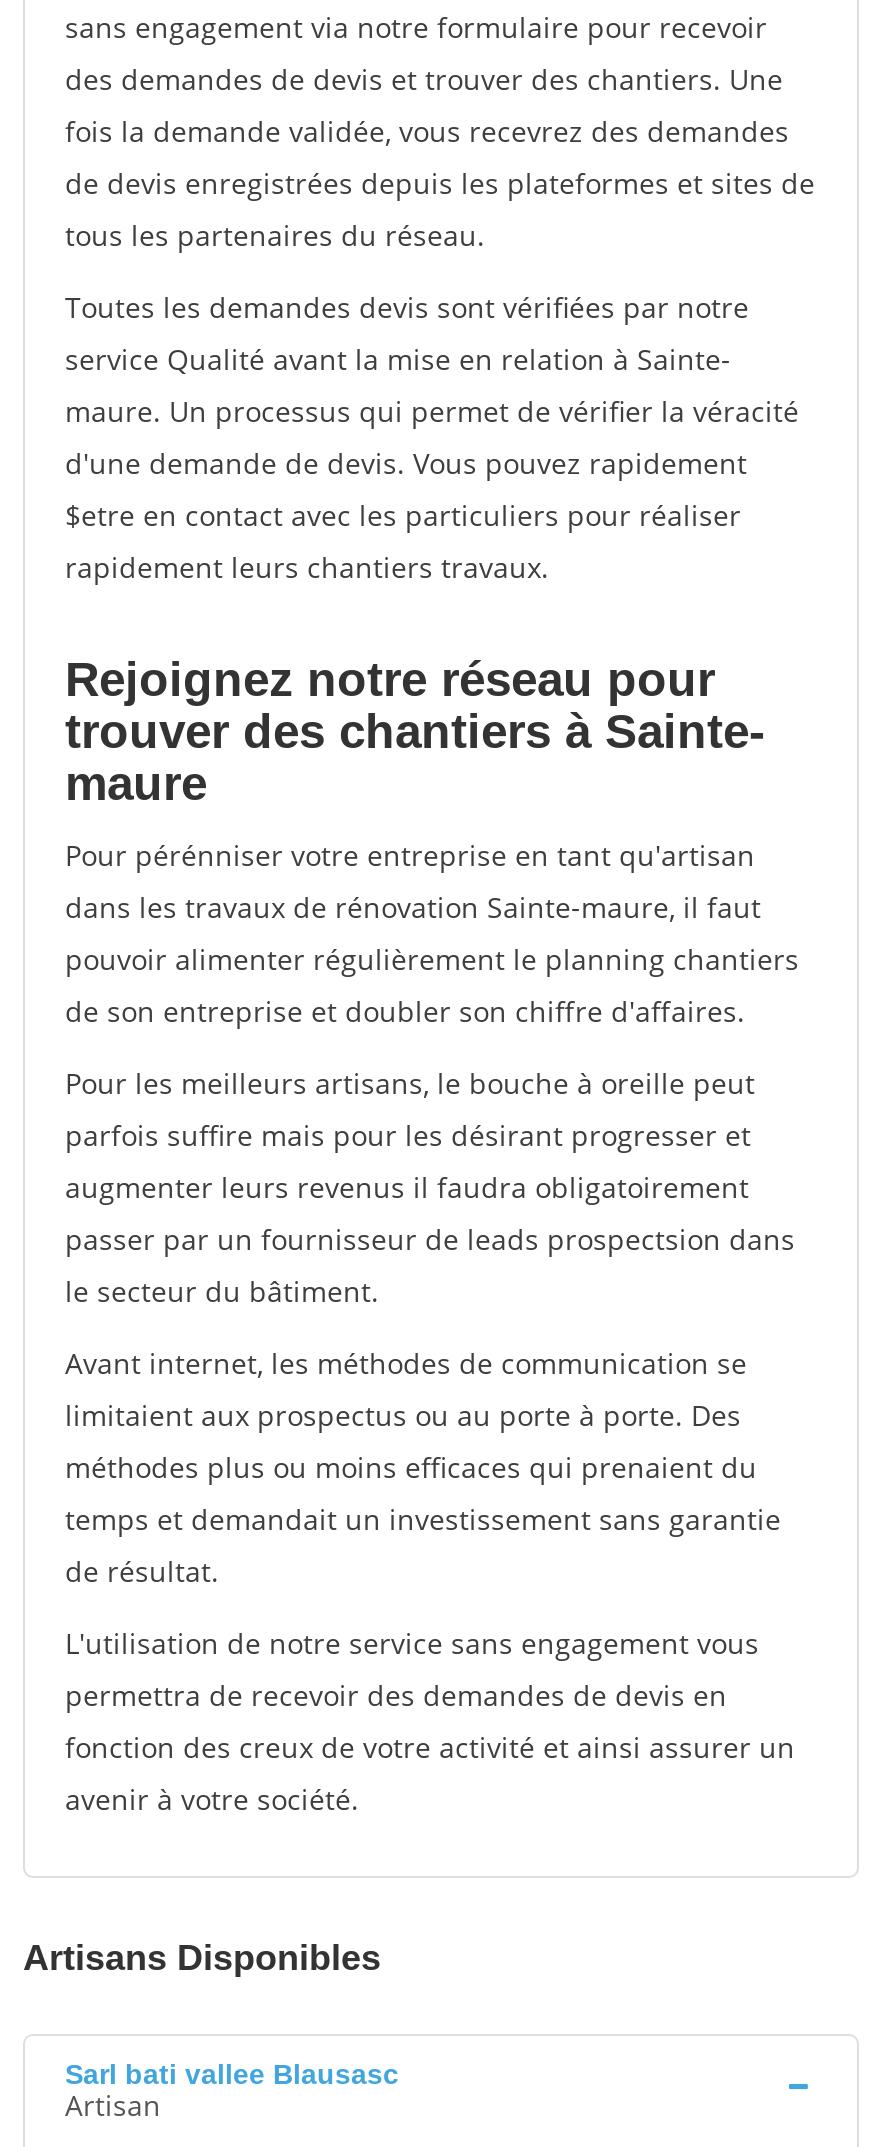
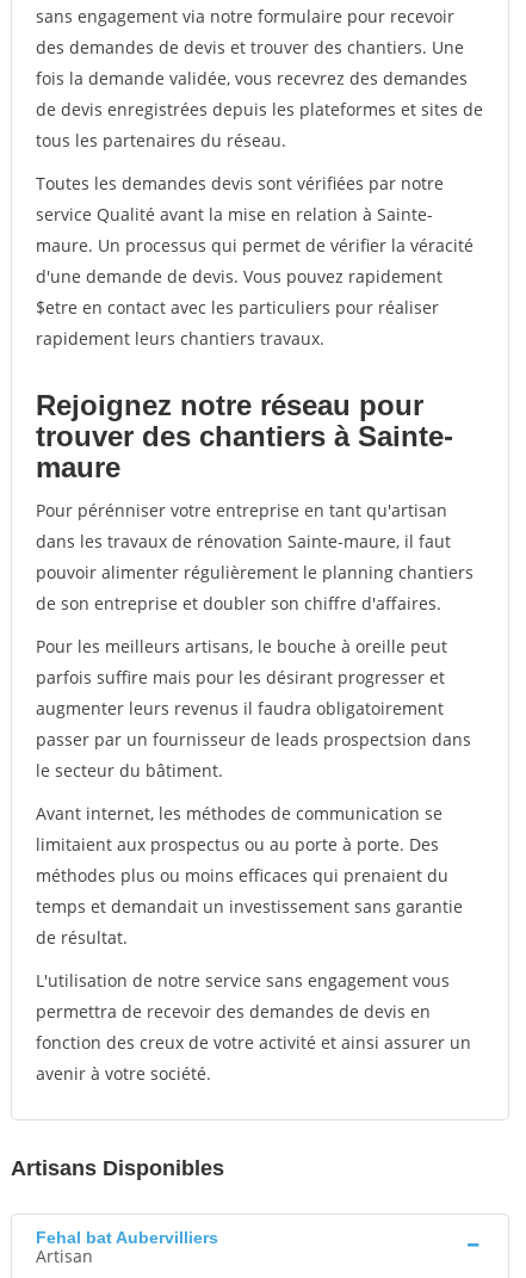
- Sarl bati vallee Blausasc
+ Fehal bat Aubervilliers
